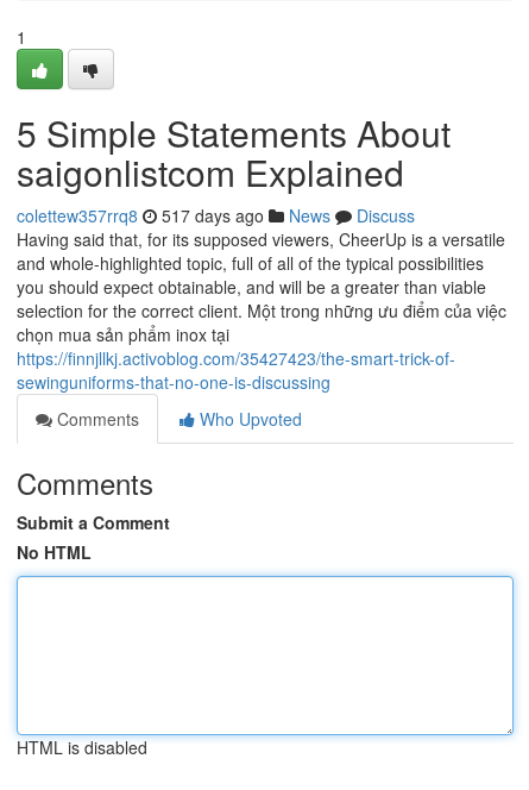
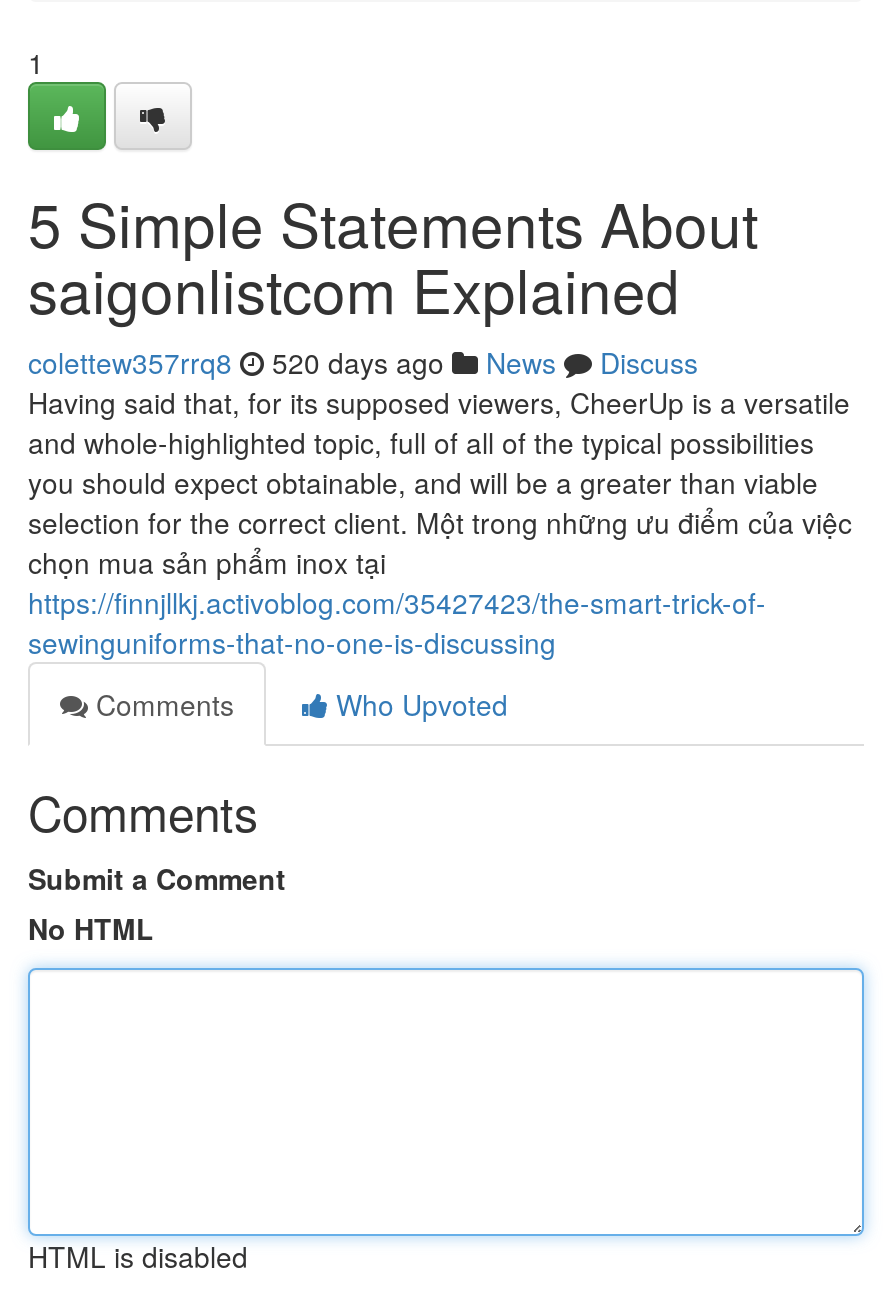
- colettew357rrq8 517 days ago News Discuss
+ colettew357rrq8 520 days ago News Discuss
